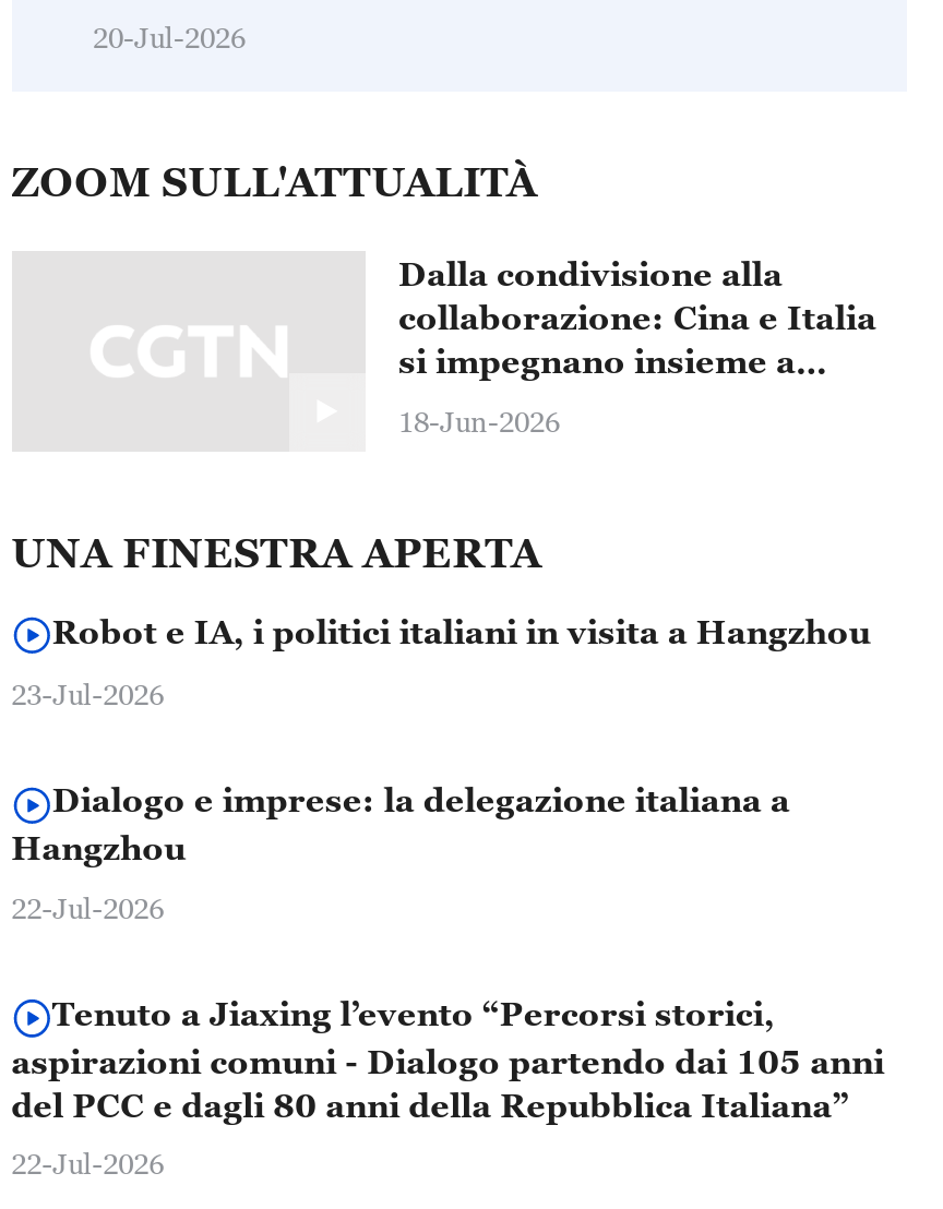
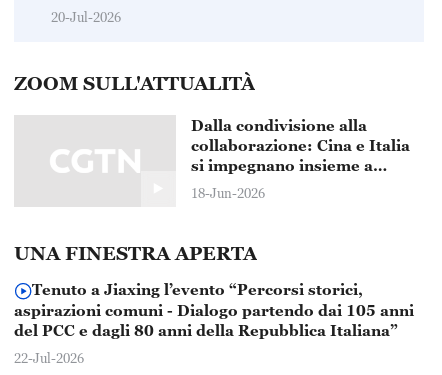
- Robot e IA, i politici italiani in visita a Hangzhou
- 23-Jul-2026
- Dialogo e imprese: la delegazione italiana a
- Hangzhou
- 22-Jul-2026
